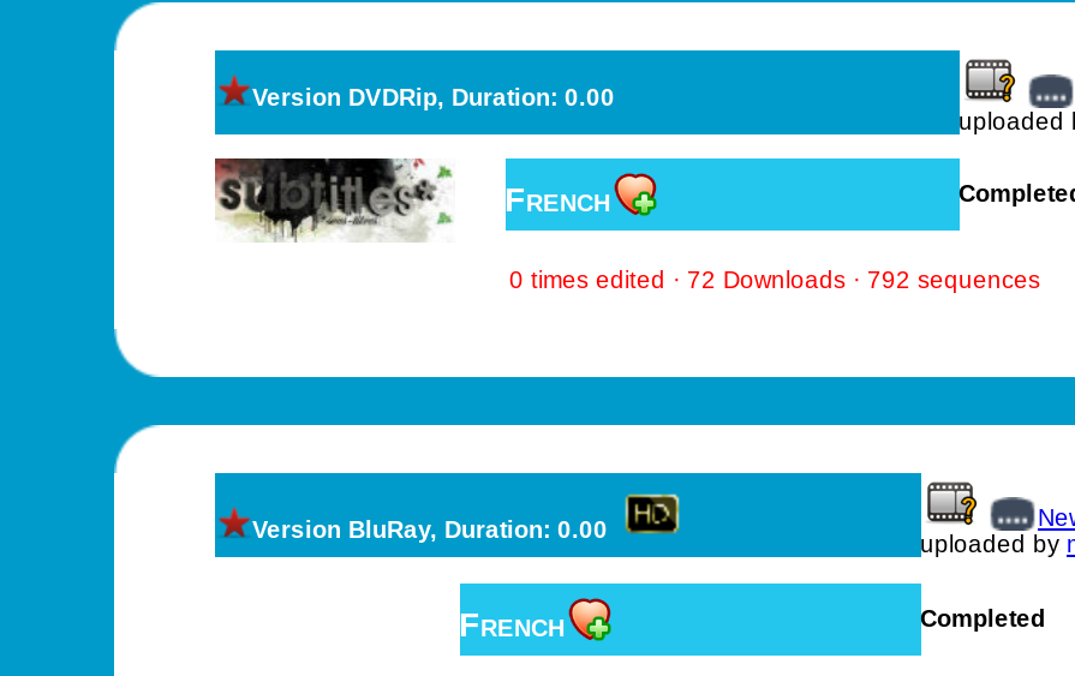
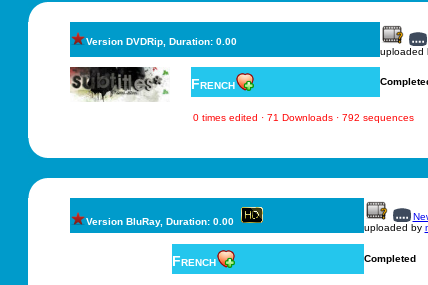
- 0 times edited · 72 Downloads · 792 sequences
+ 0 times edited · 71 Downloads · 792 sequences
